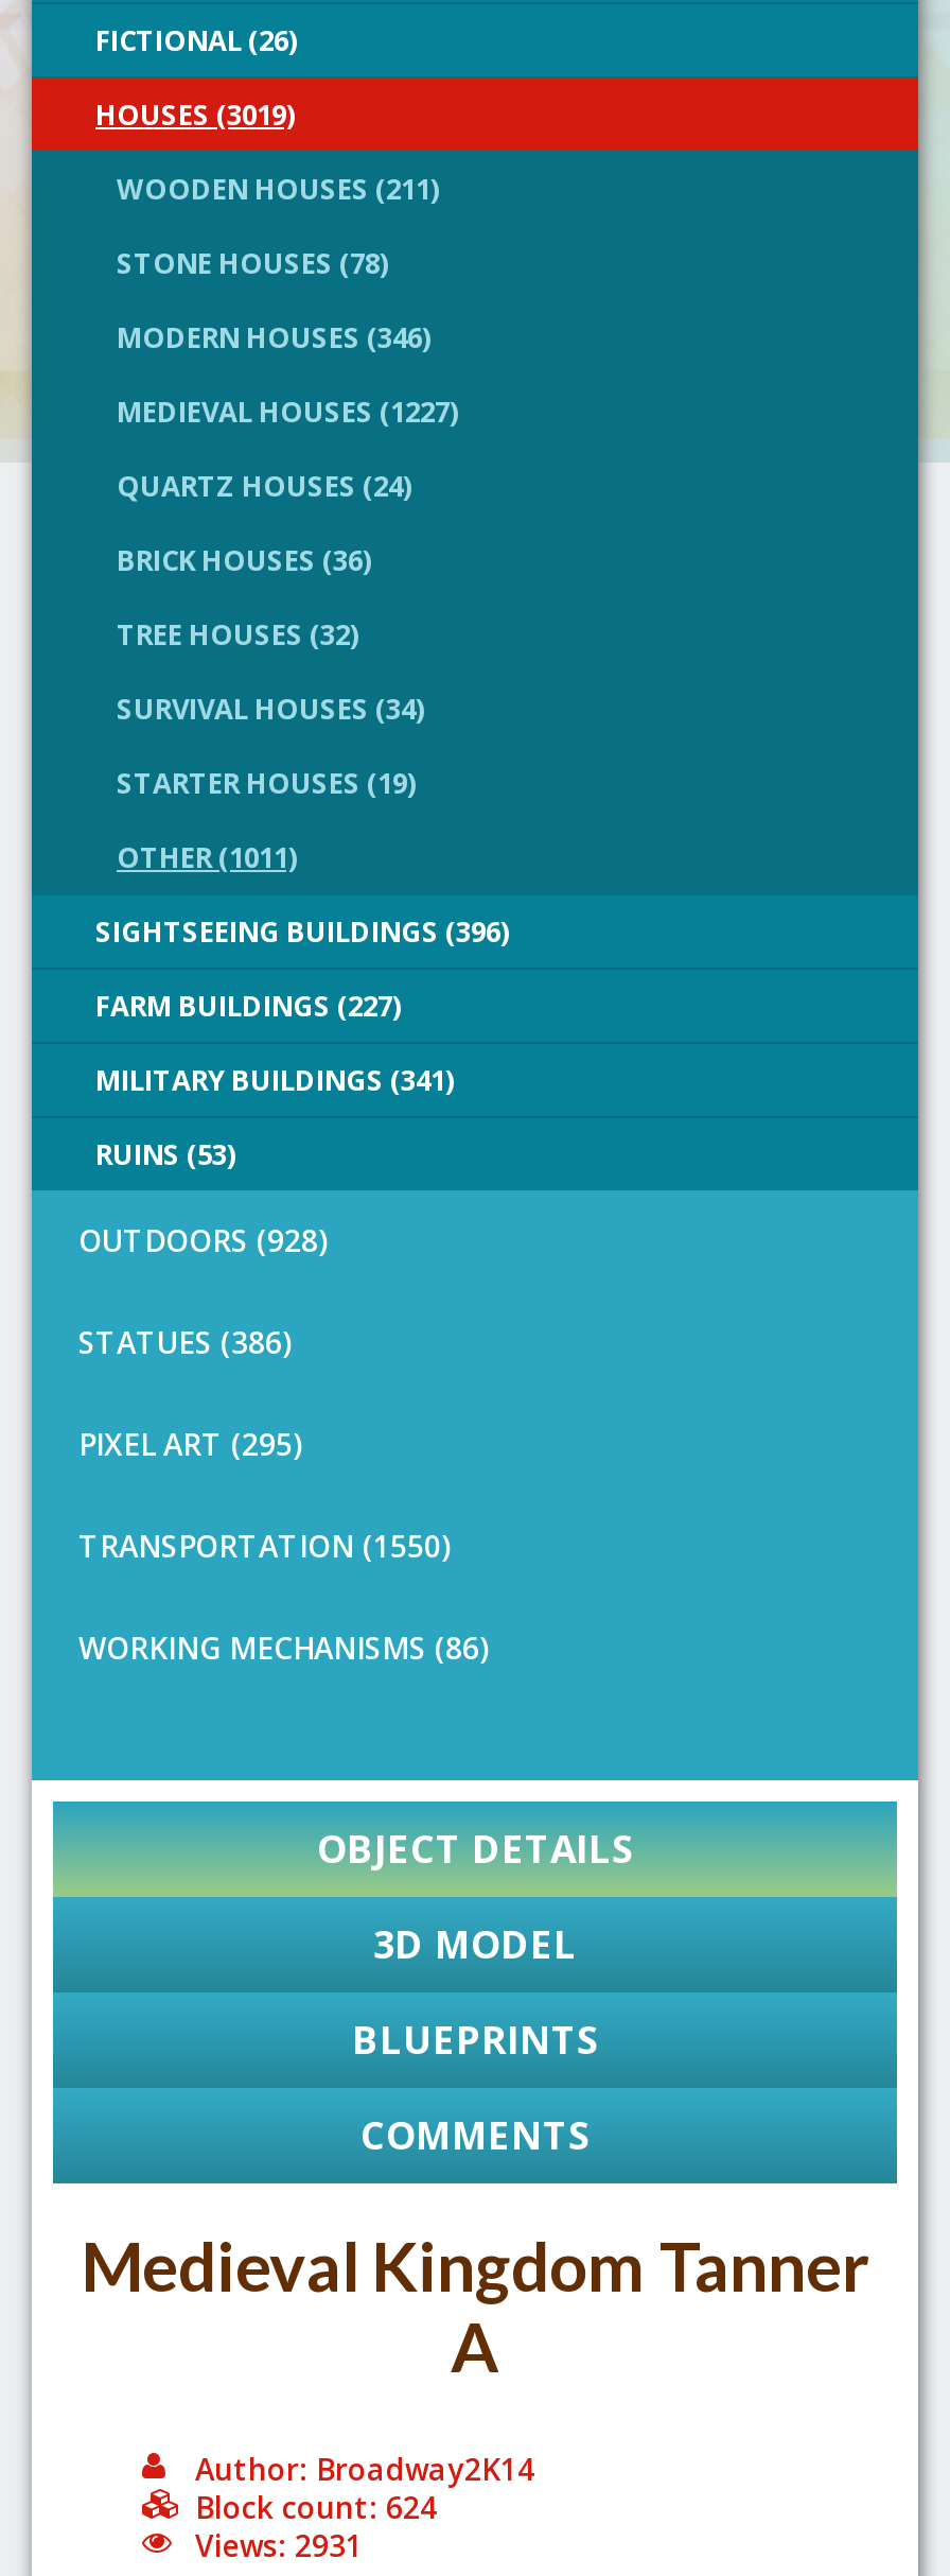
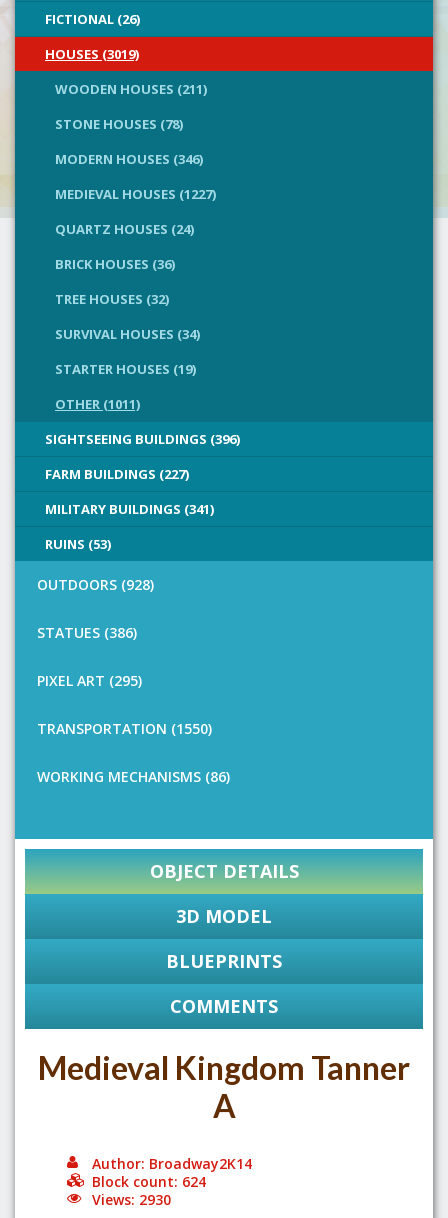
- Views: 2931
+ Views: 2930
